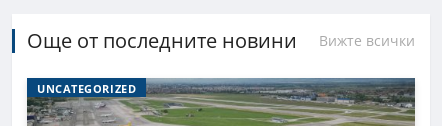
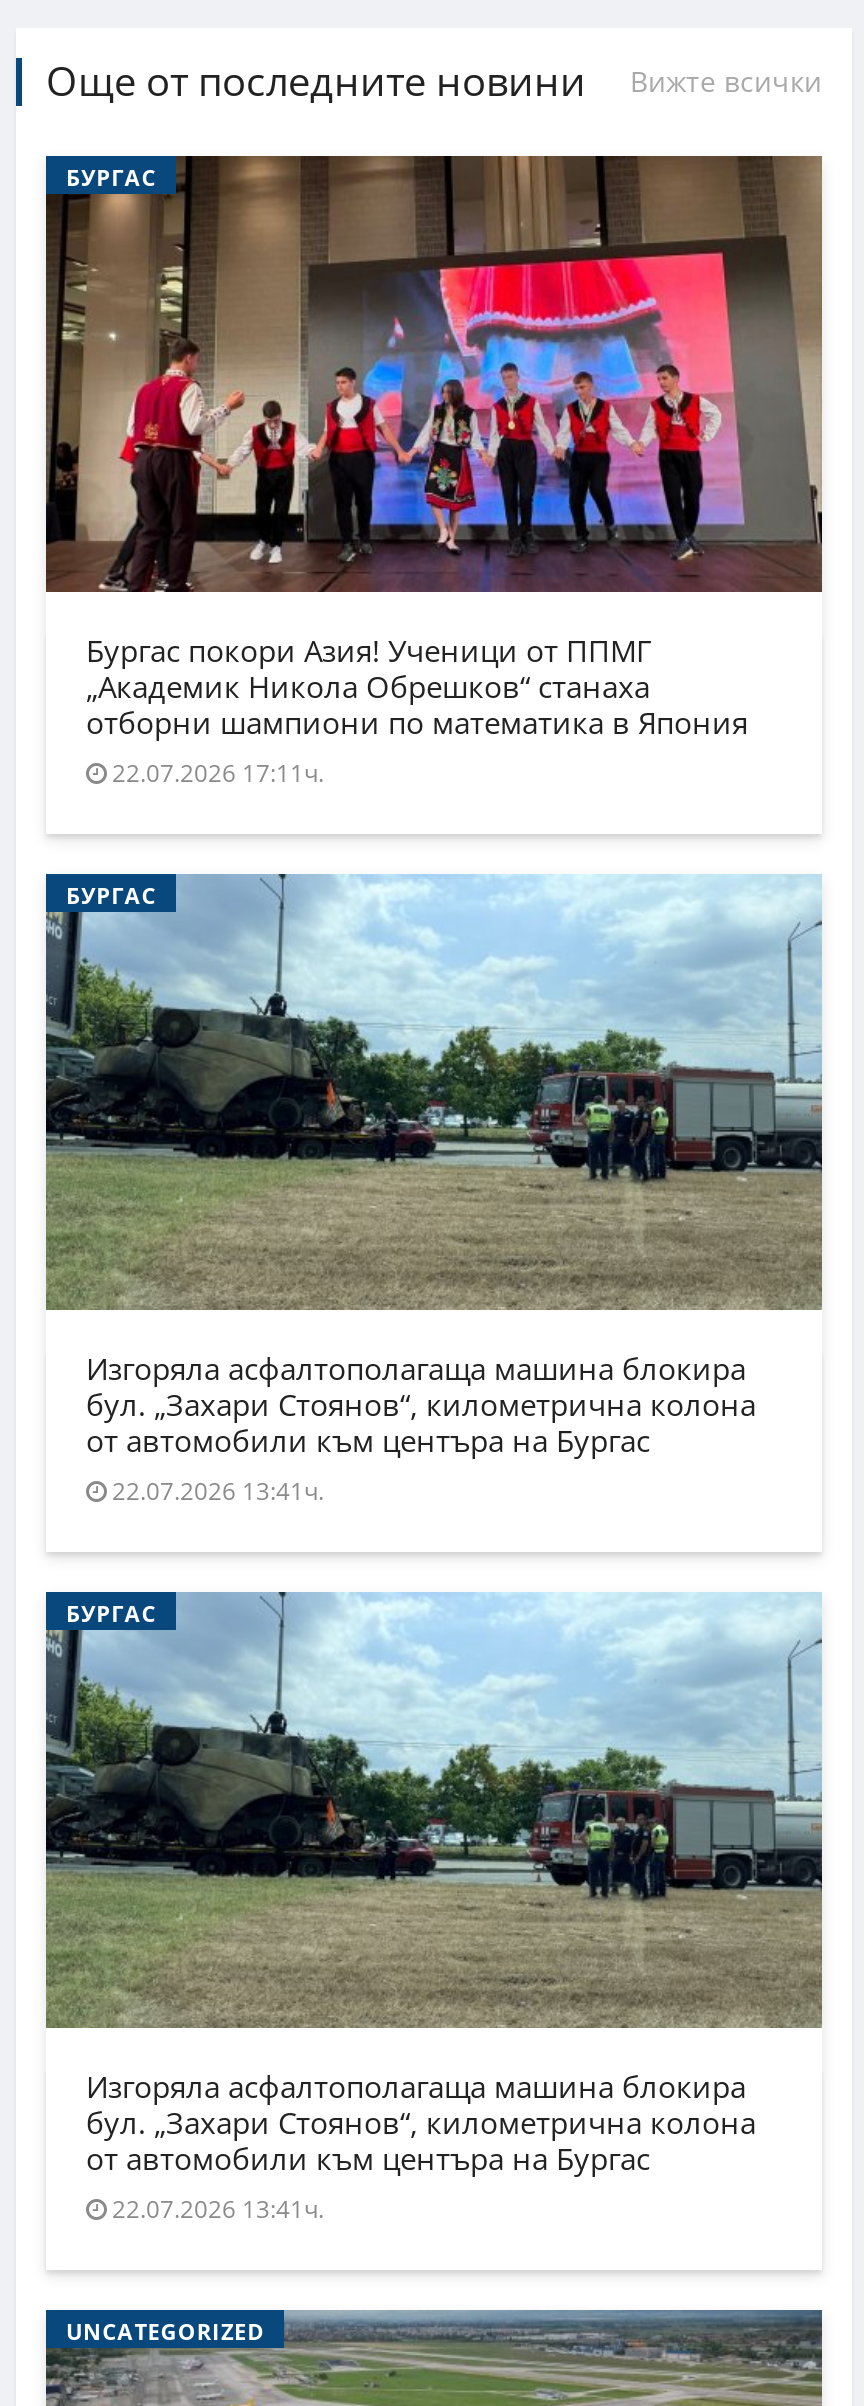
+ [image]
+ БУРГАС

+ [image]
+ БУРГАС

+ [image]
+ БУРГАС

+ Бургас покори Азия! Ученици от ППМГ
+ „Академик Никола Обрешков“ станаха
+ отборни шампиони по математика в Япония
+ 22.07.2026 17:11ч.

+ Изгоряла асфалтополагаща машина блокира
+ бул. „Захари Стоянов“, километрична колона
+ от автомобили към центъра на Бургас
+ 22.07.2026 13:41ч.

+ Изгоряла асфалтополагаща машина блокира
+ бул. „Захари Стоянов“, километрична колона
+ от автомобили към центъра на Бургас
+ 22.07.2026 13:41ч.
